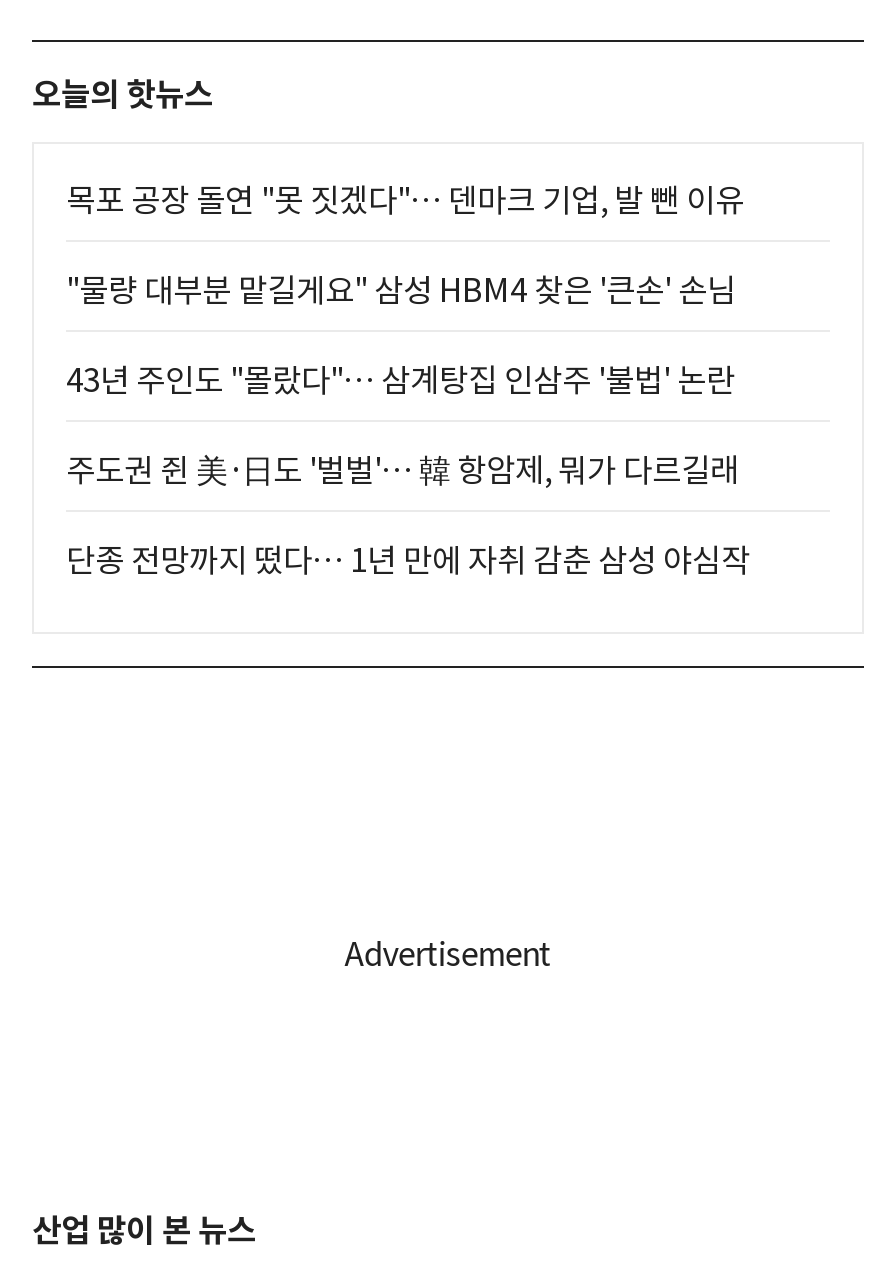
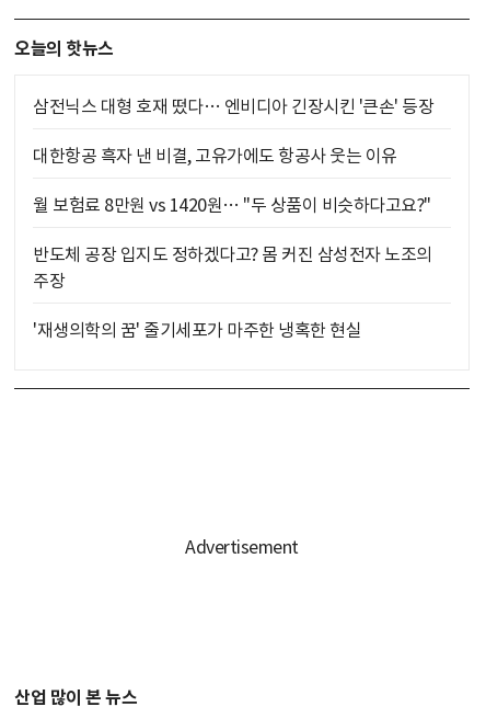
- 목포 공장 돌연 "못 짓겠다"… 덴마크 기업, 발 뺀 이유
+ 삼전닉스 대형 호재 떴다… 엔비디아 긴장시킨 '큰손' 등장

- "물량 대부분 맡길게요" 삼성 HBM4 찾은 '큰손' 손님
+ 대한항공 흑자 낸 비결, 고유가에도 항공사 웃는 이유

- 43년 주인도 "몰랐다"… 삼계탕집 인삼주 '불법' 논란
+ 월 보험료 8만원 vs 1420원… "두 상품이 비슷하다고요?"

- 주도권 쥔 美·日도 '벌벌'… 韓 항암제, 뭐가 다르길래
+ 반도체 공장 입지도 정하겠다고? 몸 커진 삼성전자 노조의
+ 주장

- 단종 전망까지 떴다… 1년 만에 자취 감춘 삼성 야심작
+ '재생의학의 꿈' 줄기세포가 마주한 냉혹한 현실
